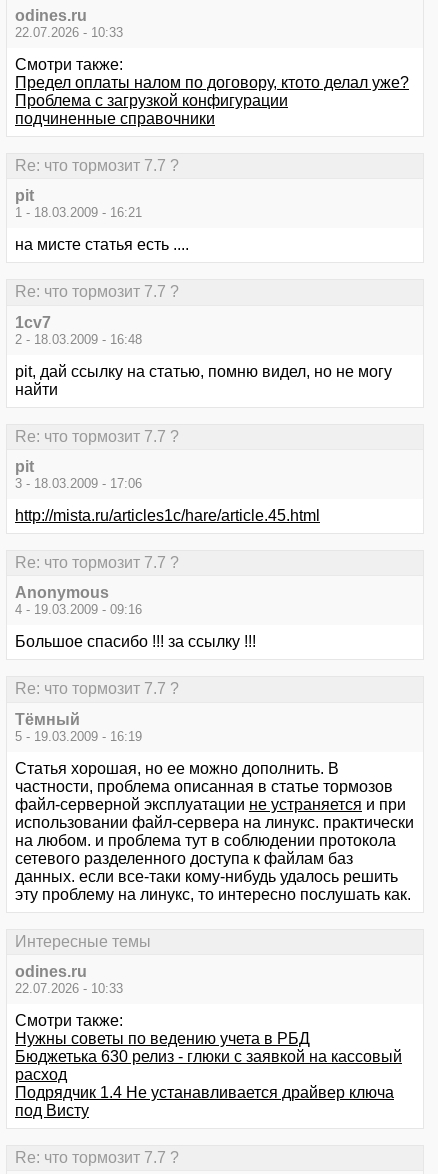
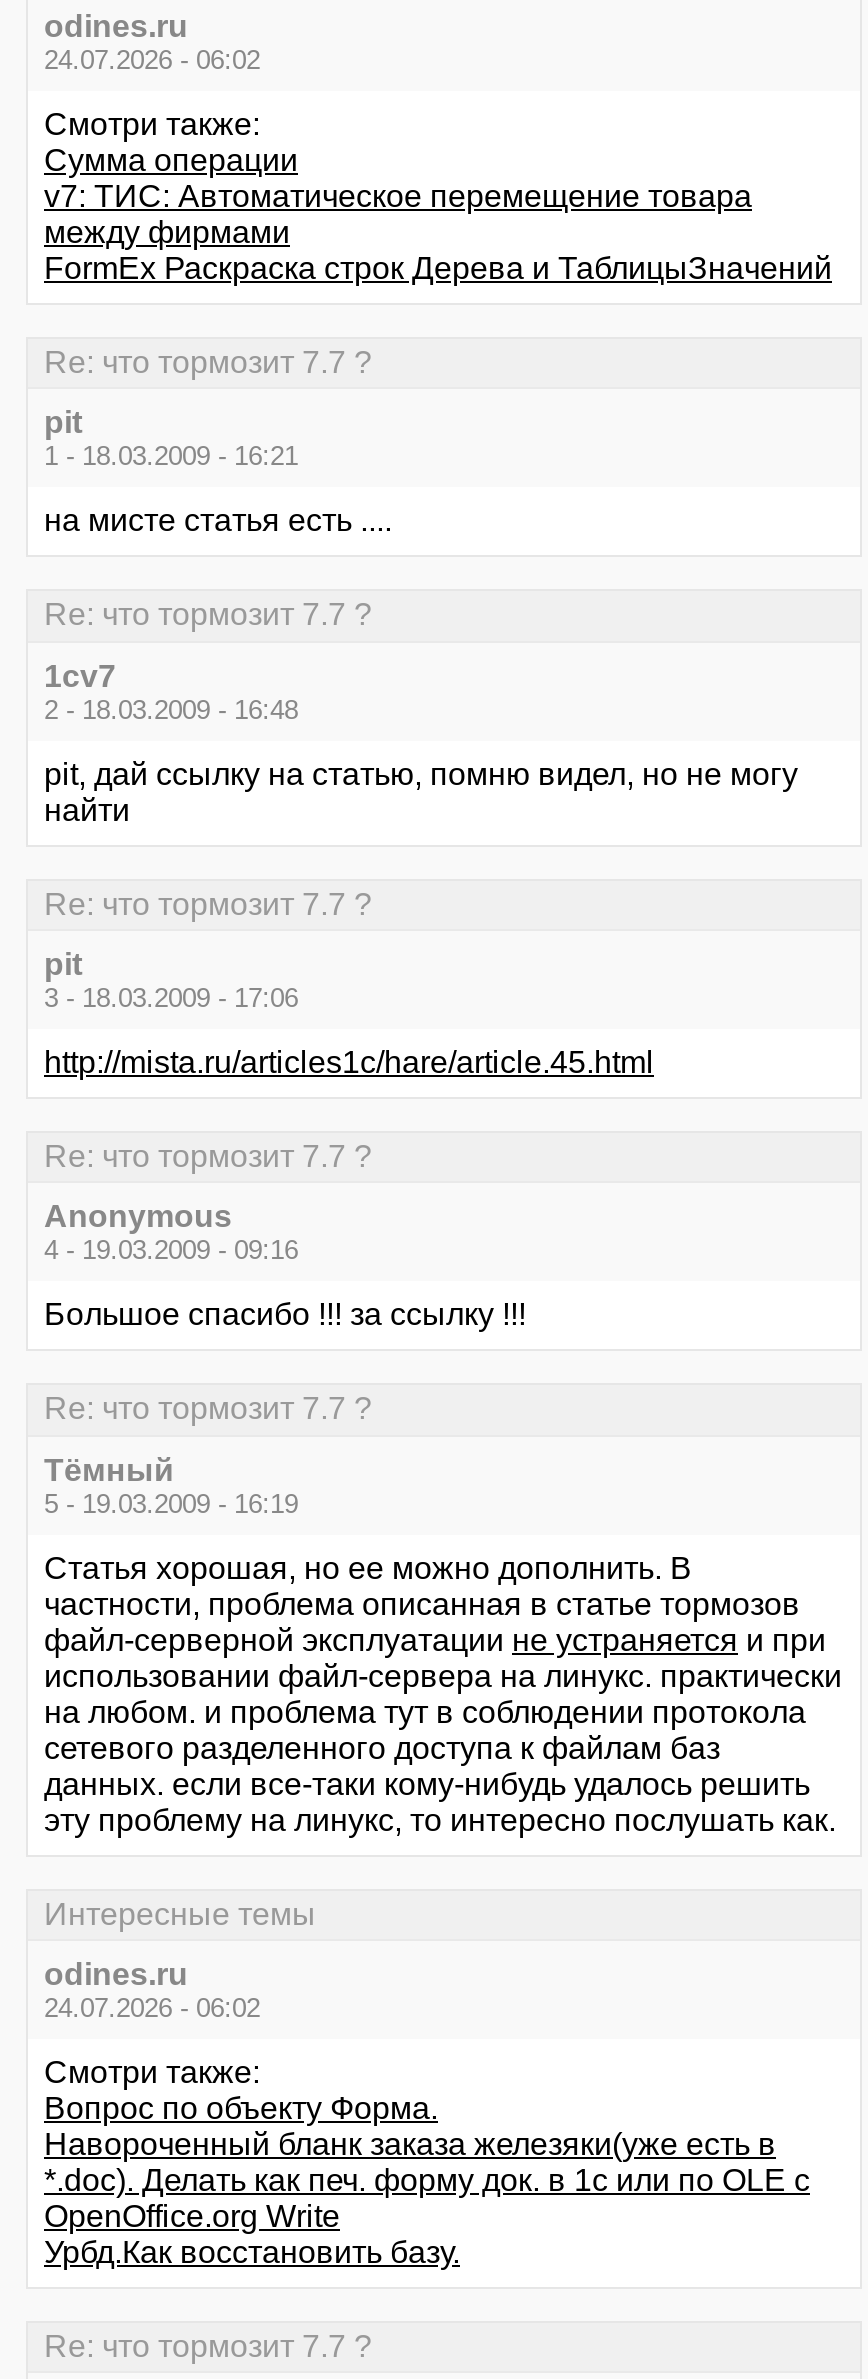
- 22.07.2026 - 10:33
+ 24.07.2026 - 06:02

- Предел оплаты налом по договору, ктото делал уже?
- Проблема с загрузкой конфигурации
- подчиненные справочники
+ Сумма операции
+ v7: ТИС: Автоматическое перемещение товара
+ между фирмами
+ FormEx Раскраска строк Дерева и ТаблицыЗначений

- 22.07.2026 - 10:33
+ 24.07.2026 - 06:02

- Нужны советы по ведению учета в РБД
- Бюджетька 630 релиз - глюки с заявкой на кассовый
- расход
- Подрядчик 1.4 Не устанавливается драйвер ключа
- под Висту
+ Вопрос по объекту Форма.
+ Навороченный бланк заказа железяки(уже есть в
+ *.doc). Делать как печ. форму док. в 1с или по OLE с
+ OpenOffice.org Write
+ Урбд.Как восстановить базу.
